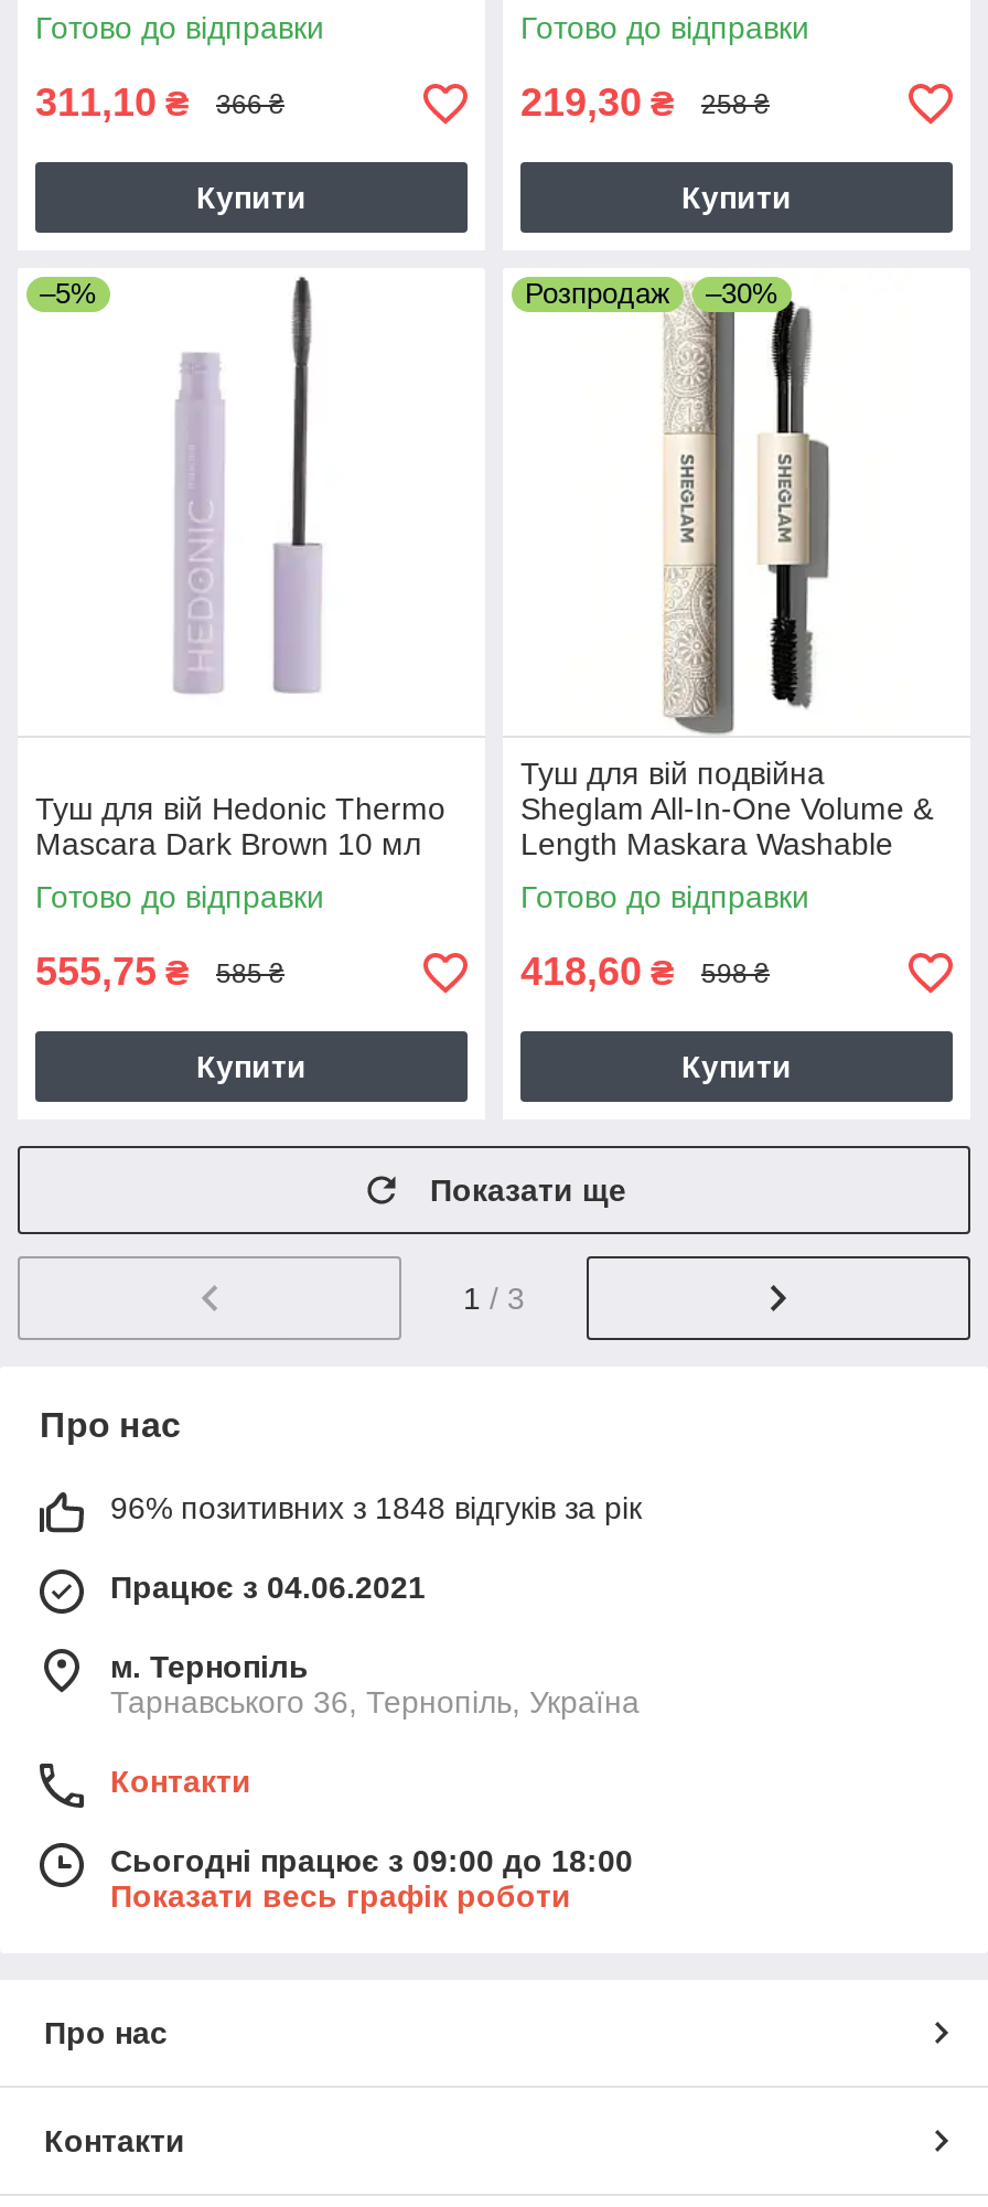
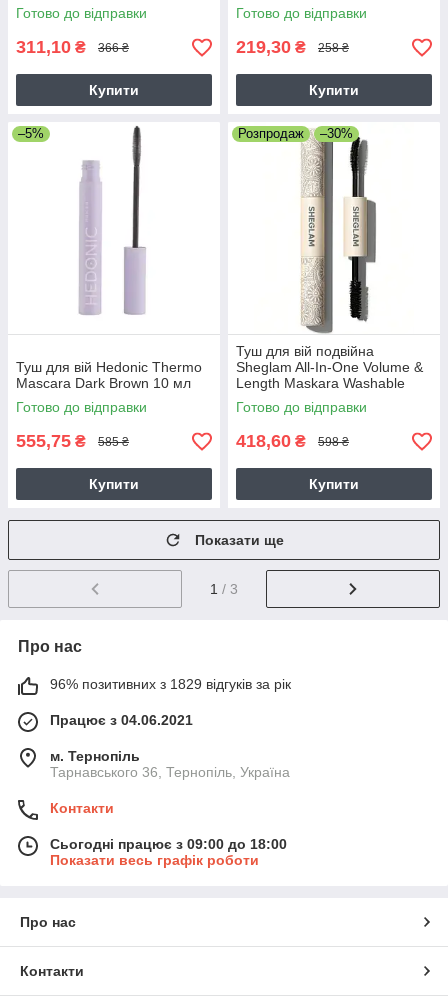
- 96% позитивних з 1848 відгуків за рік
+ 96% позитивних з 1829 відгуків за рік
